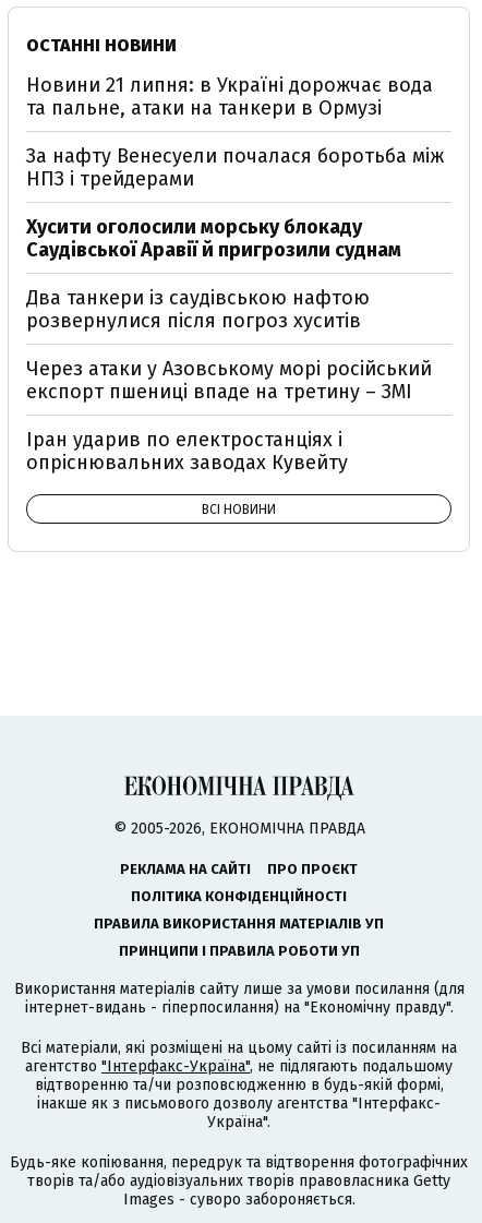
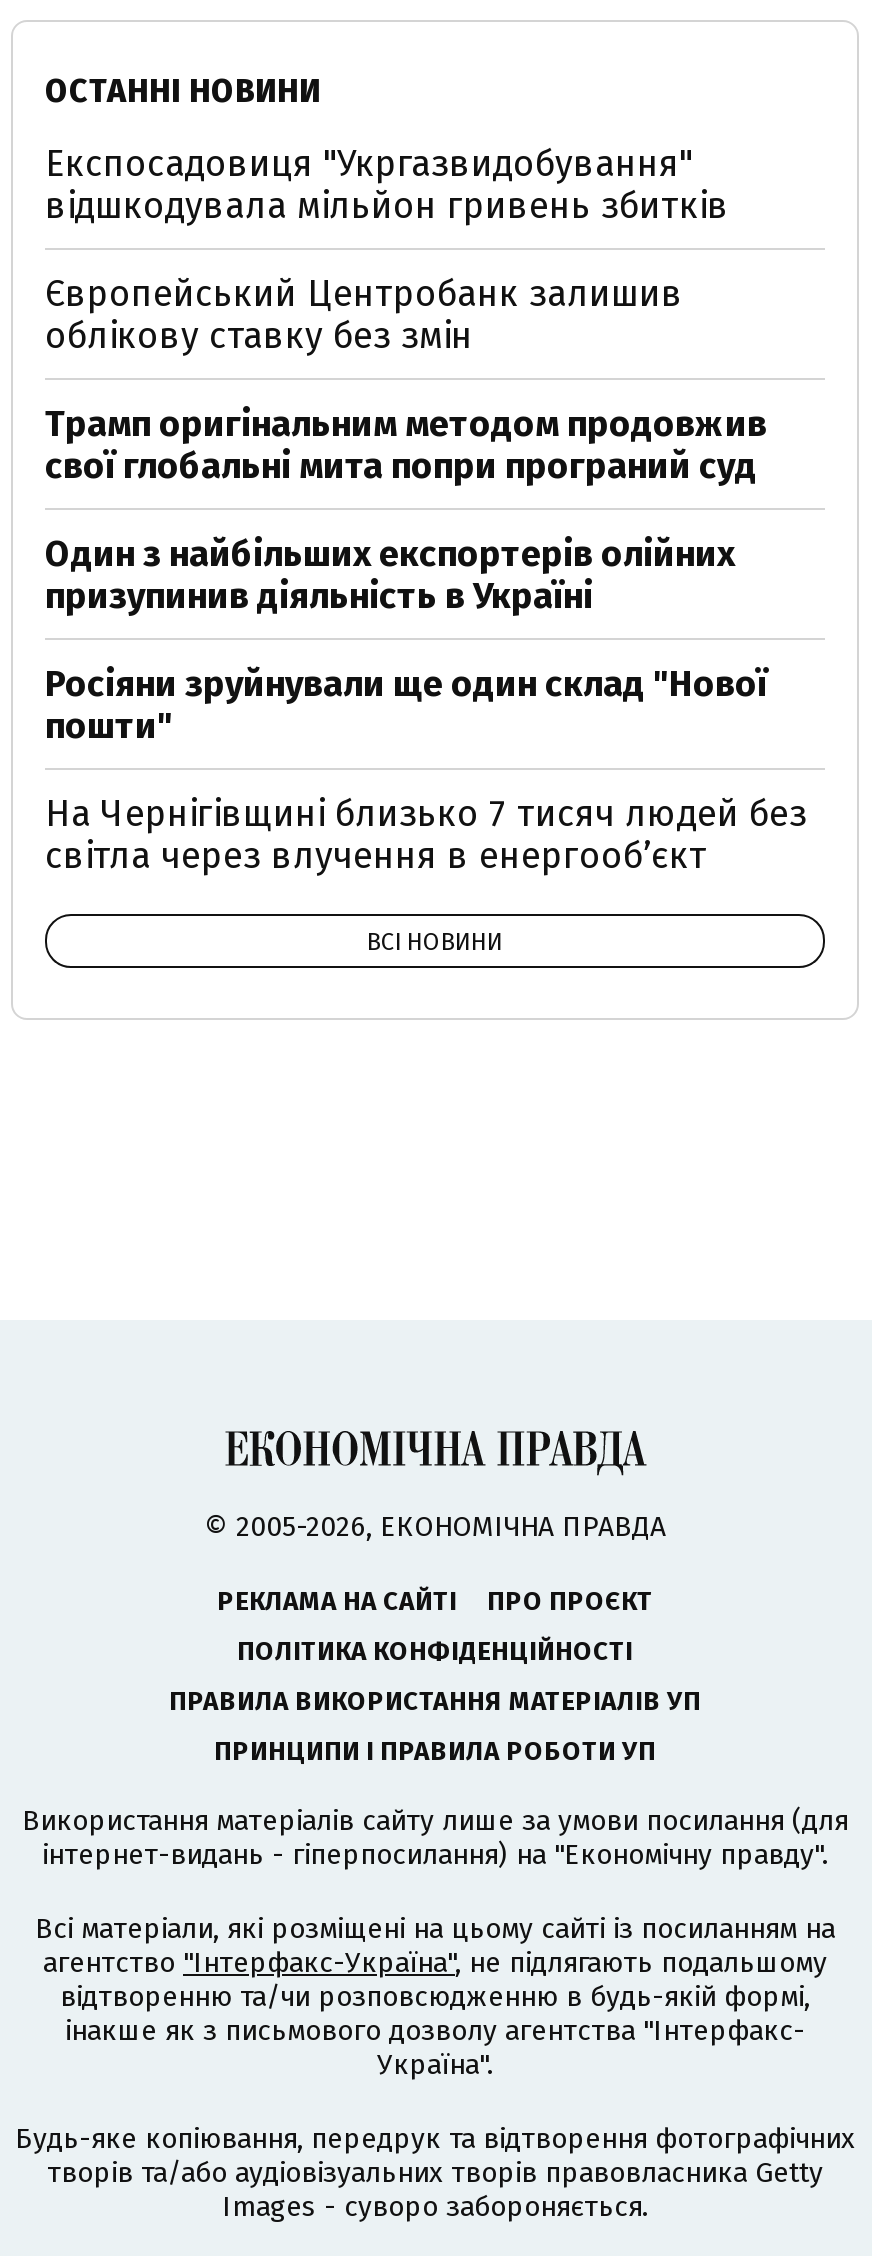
- Новини 21 липня: в Україні дорожчає вода
- та пальне, атаки на танкери в Ормузі
+ Експосадовиця "Укргазвидобування"
+ відшкодувала мільйон гривень збитків

- За нафту Венесуели почалася боротьба між
- НПЗ і трейдерами
+ Європейський Центробанк залишив
+ облікову ставку без змін

- Хусити оголосили морську блокаду
- Саудівської Аравії й пригрозили суднам
+ Трамп оригінальним методом продовжив
+ свої глобальні мита попри програний суд

- Два танкери із саудівською нафтою
- розвернулися після погроз хуситів
+ Один з найбільших експортерів олійних
+ призупинив діяльність в Україні

- Через атаки у Азовському морі російський
- експорт пшениці впаде на третину – ЗМІ
+ Росіяни зруйнували ще один склад "Нової
+ пошти"

- Іран ударив по електростанціях і
- опріснювальних заводах Кувейту
+ На Чернігівщині близько 7 тисяч людей без
+ світла через влучення в енергообʼєкт
